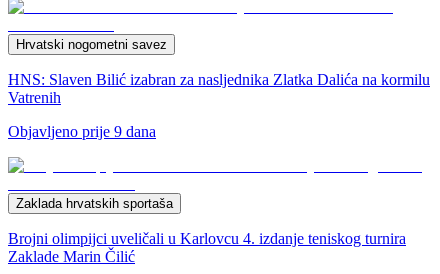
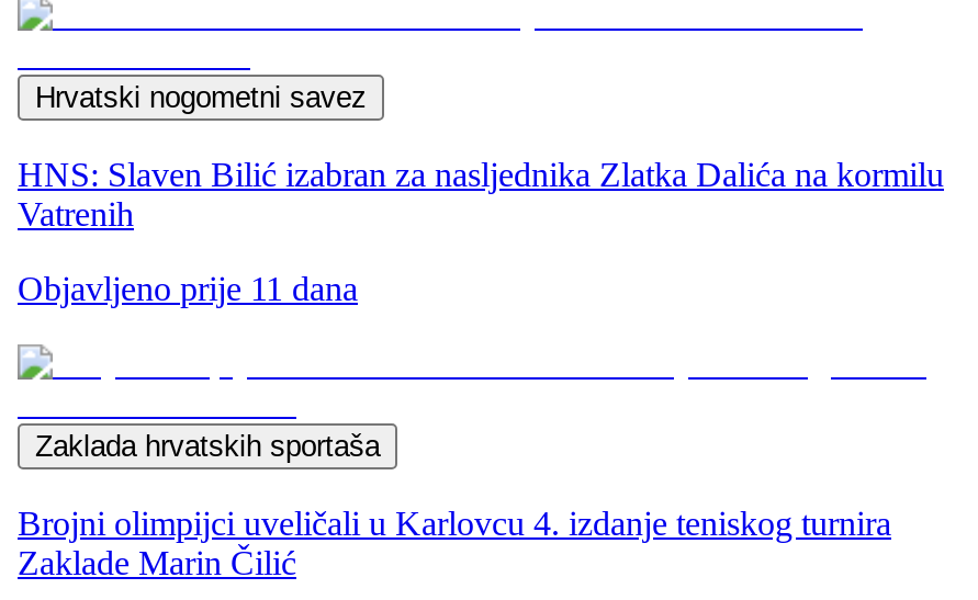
- Objavljeno prije 9 dana
+ Objavljeno prije 11 dana
